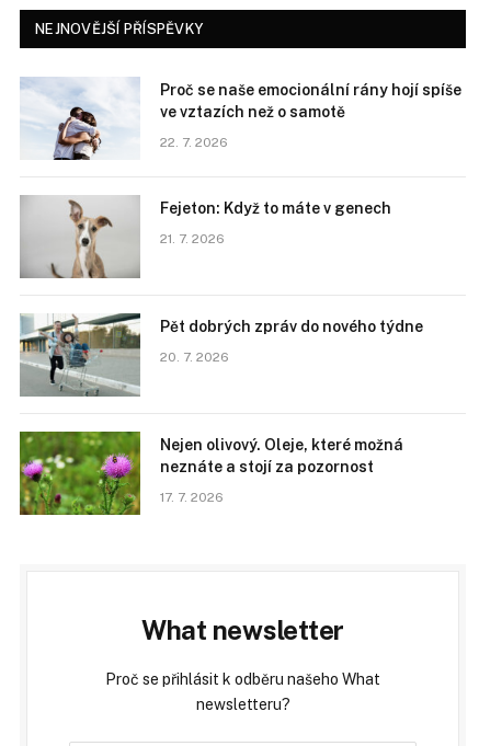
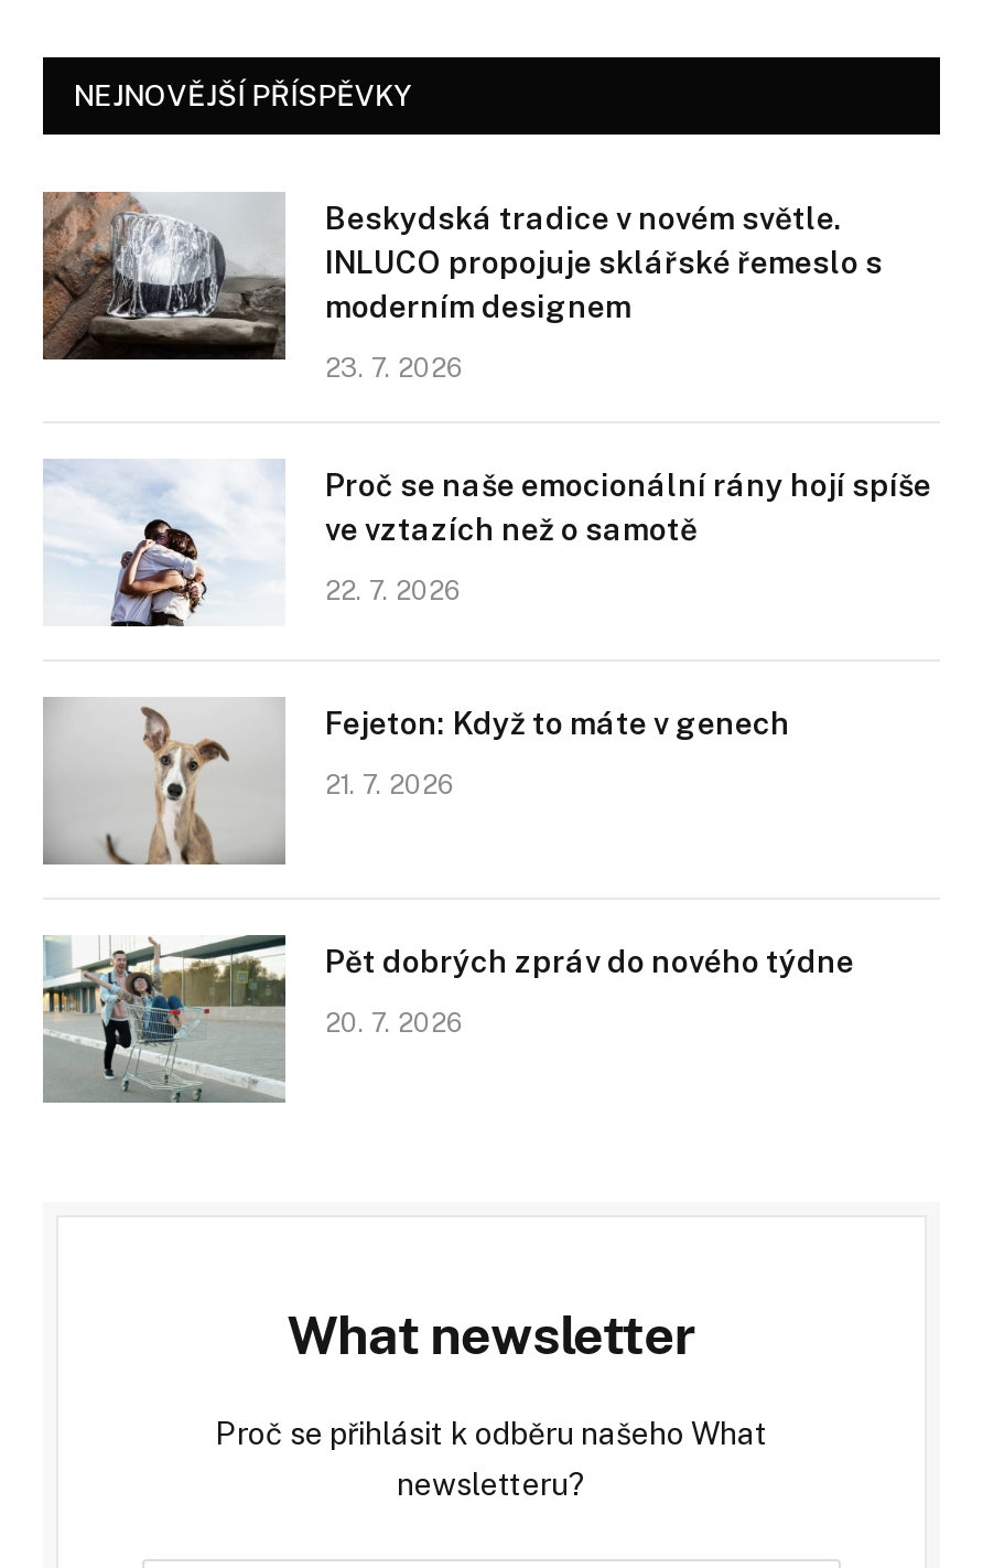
+ [image]
+ Beskydská tradice v novém světle.
+ INLUCO propojuje sklářské řemeslo s
+ moderním designem
+ 23. 7. 2026

moved down: [image] | Proč se naše emocionální rány hojí spíše | ve vztazích než o samotě | 22. 7. 2026 | Fejeton: Když to máte v genech | 21. 7. 2026 | Pět dobrých zpráv do nového týdne | 20. 7. 2026

- [image]
- Nejen olivový. Oleje, které možná
- neznáte a stojí za pozornost
- 17. 7. 2026
